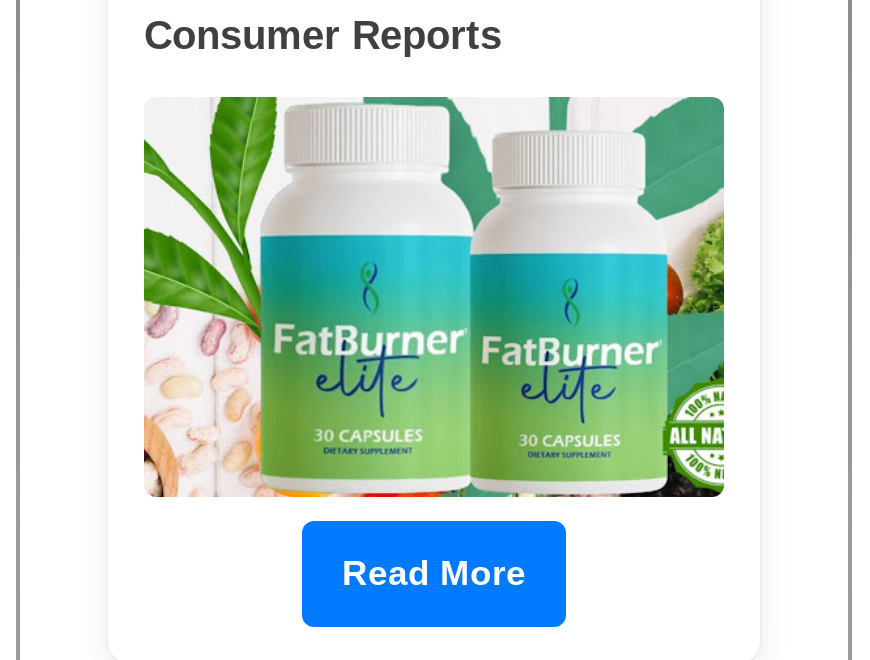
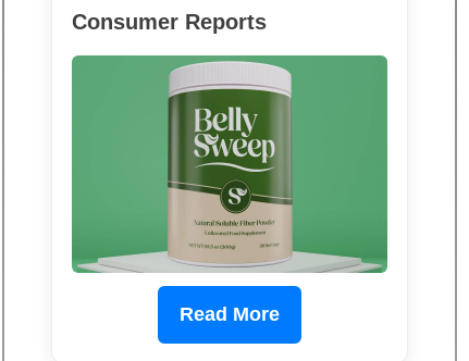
- [image]
+ [image]
